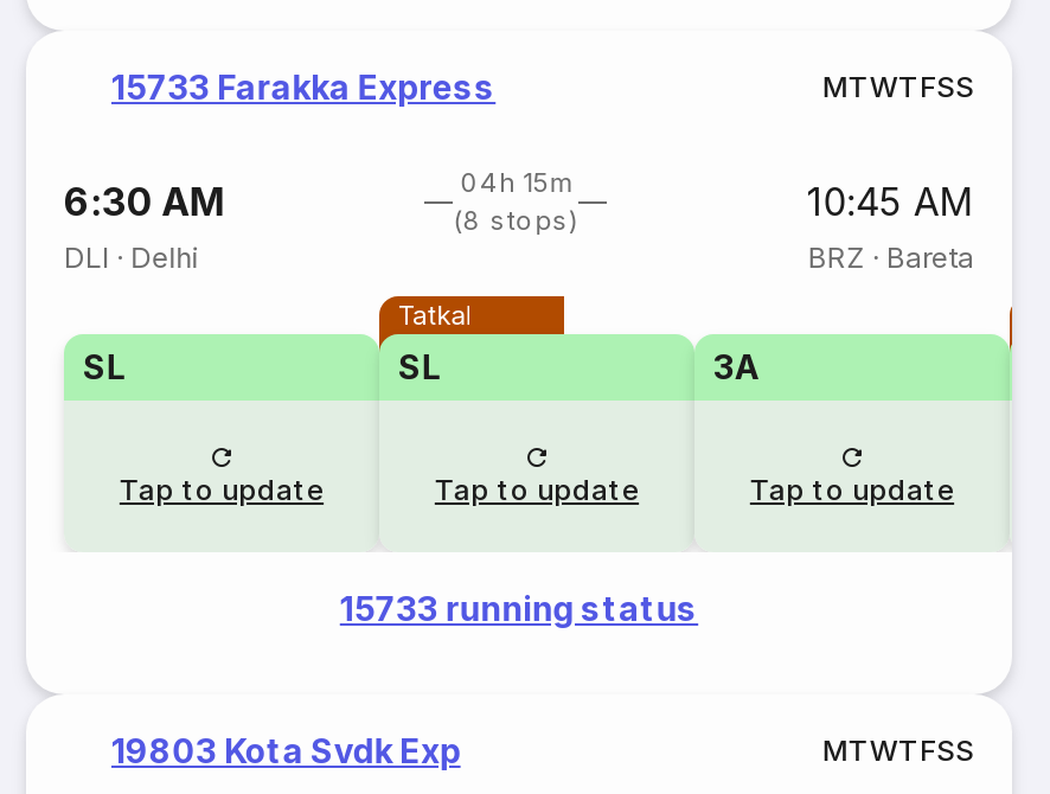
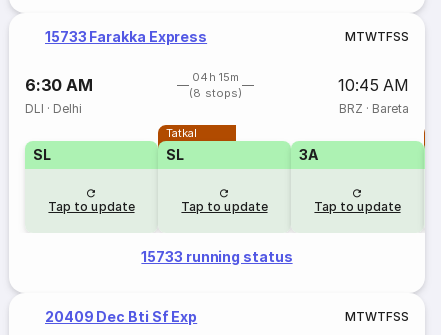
- 19803 Kota Svdk Exp
+ 20409 Dec Bti Sf Exp
